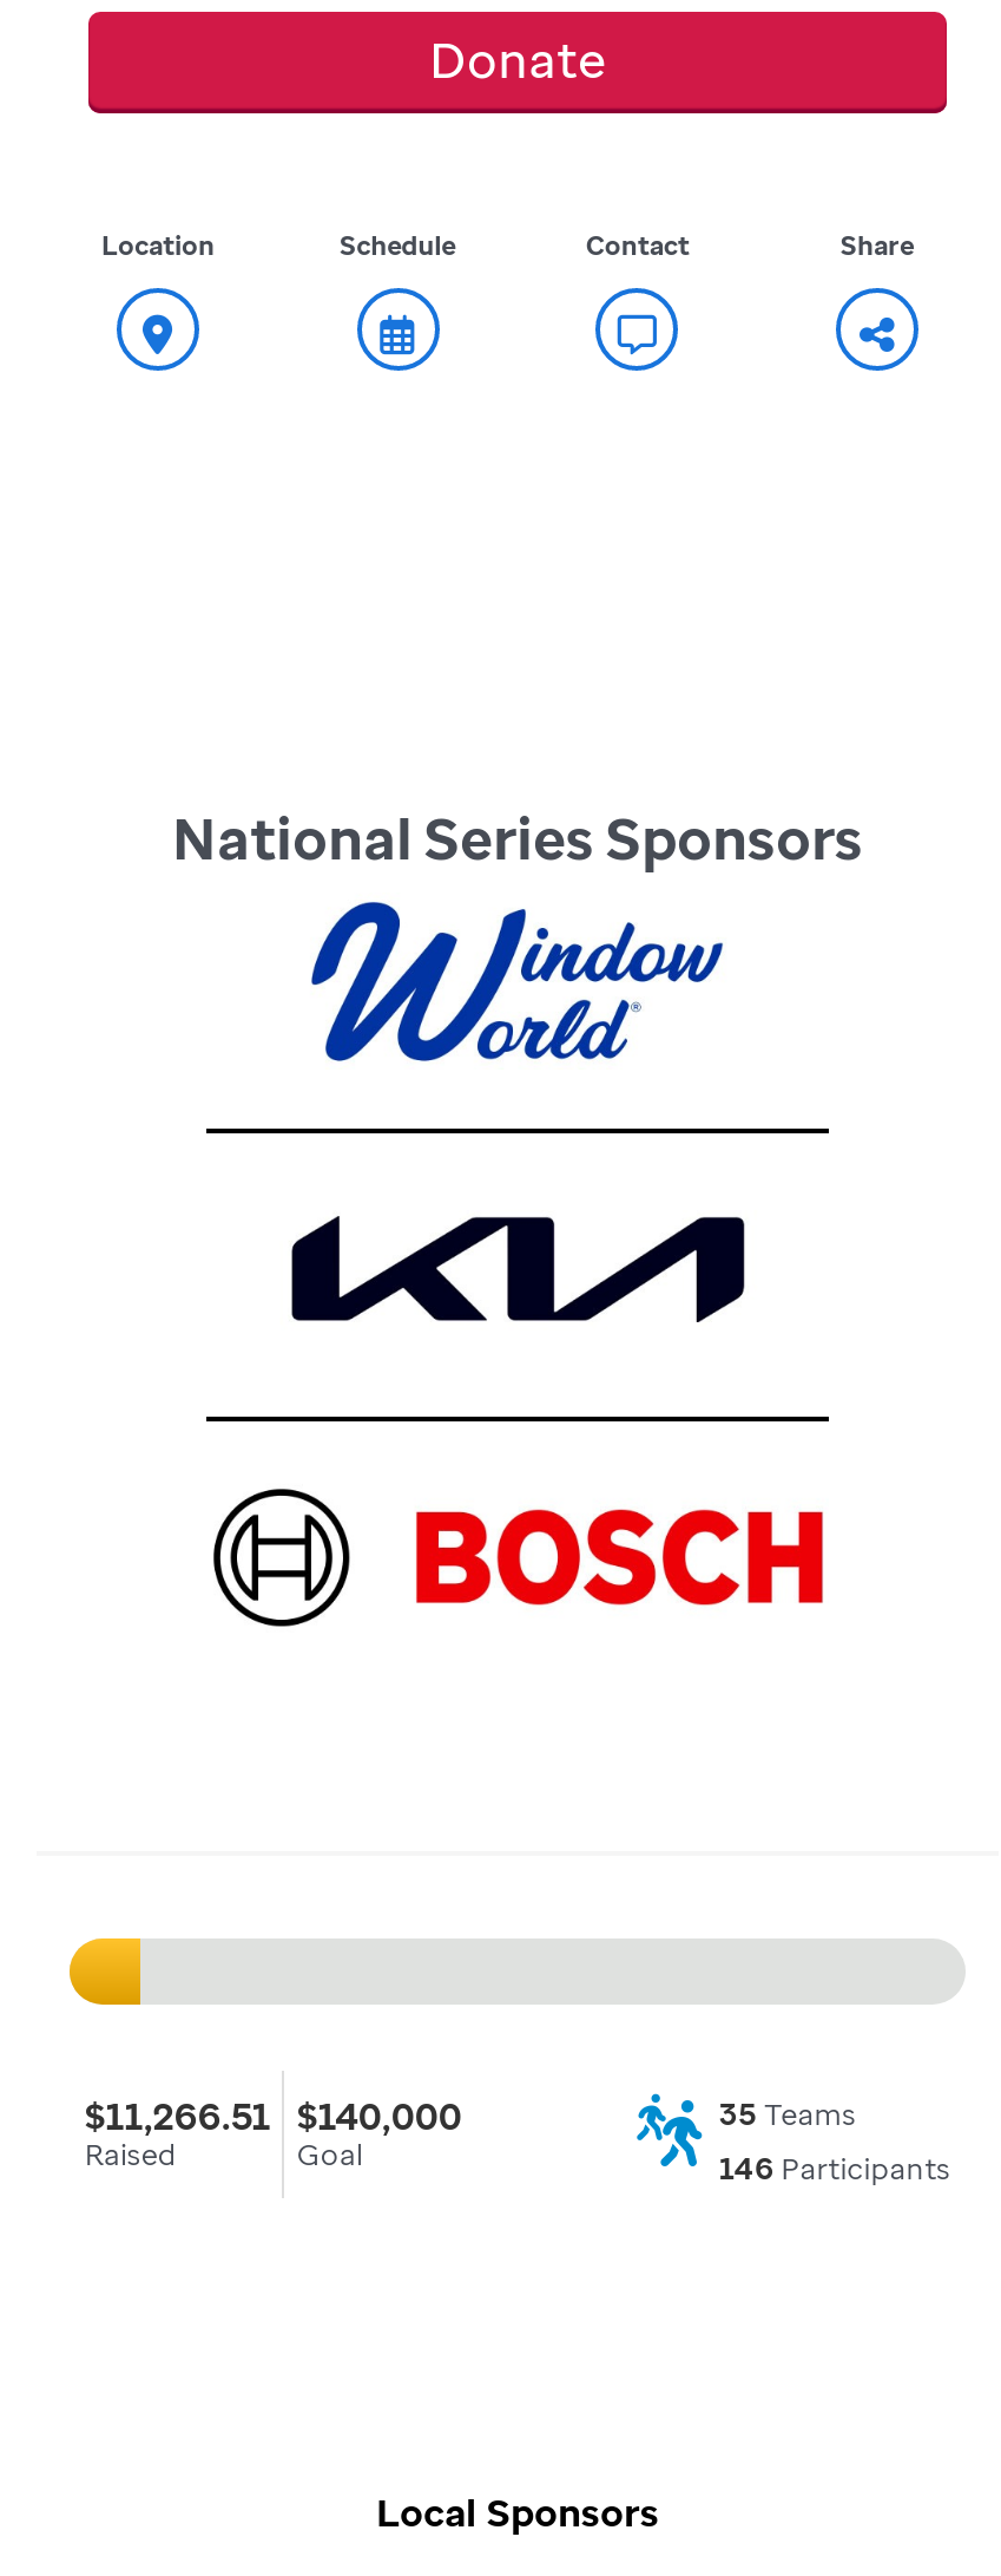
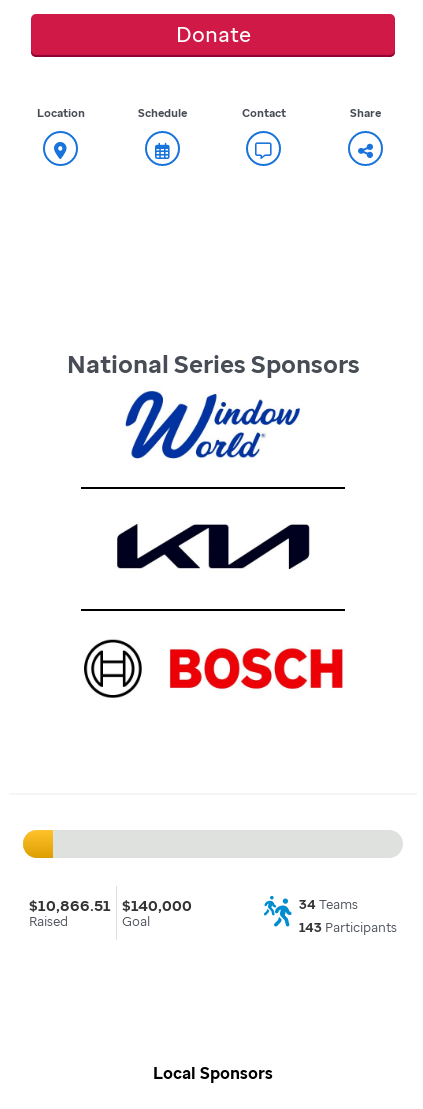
- $11,266.51 $140,000
+ $10,866.51 $140,000

- 35 Teams
+ 34 Teams

- 146 Participants
+ 143 Participants
